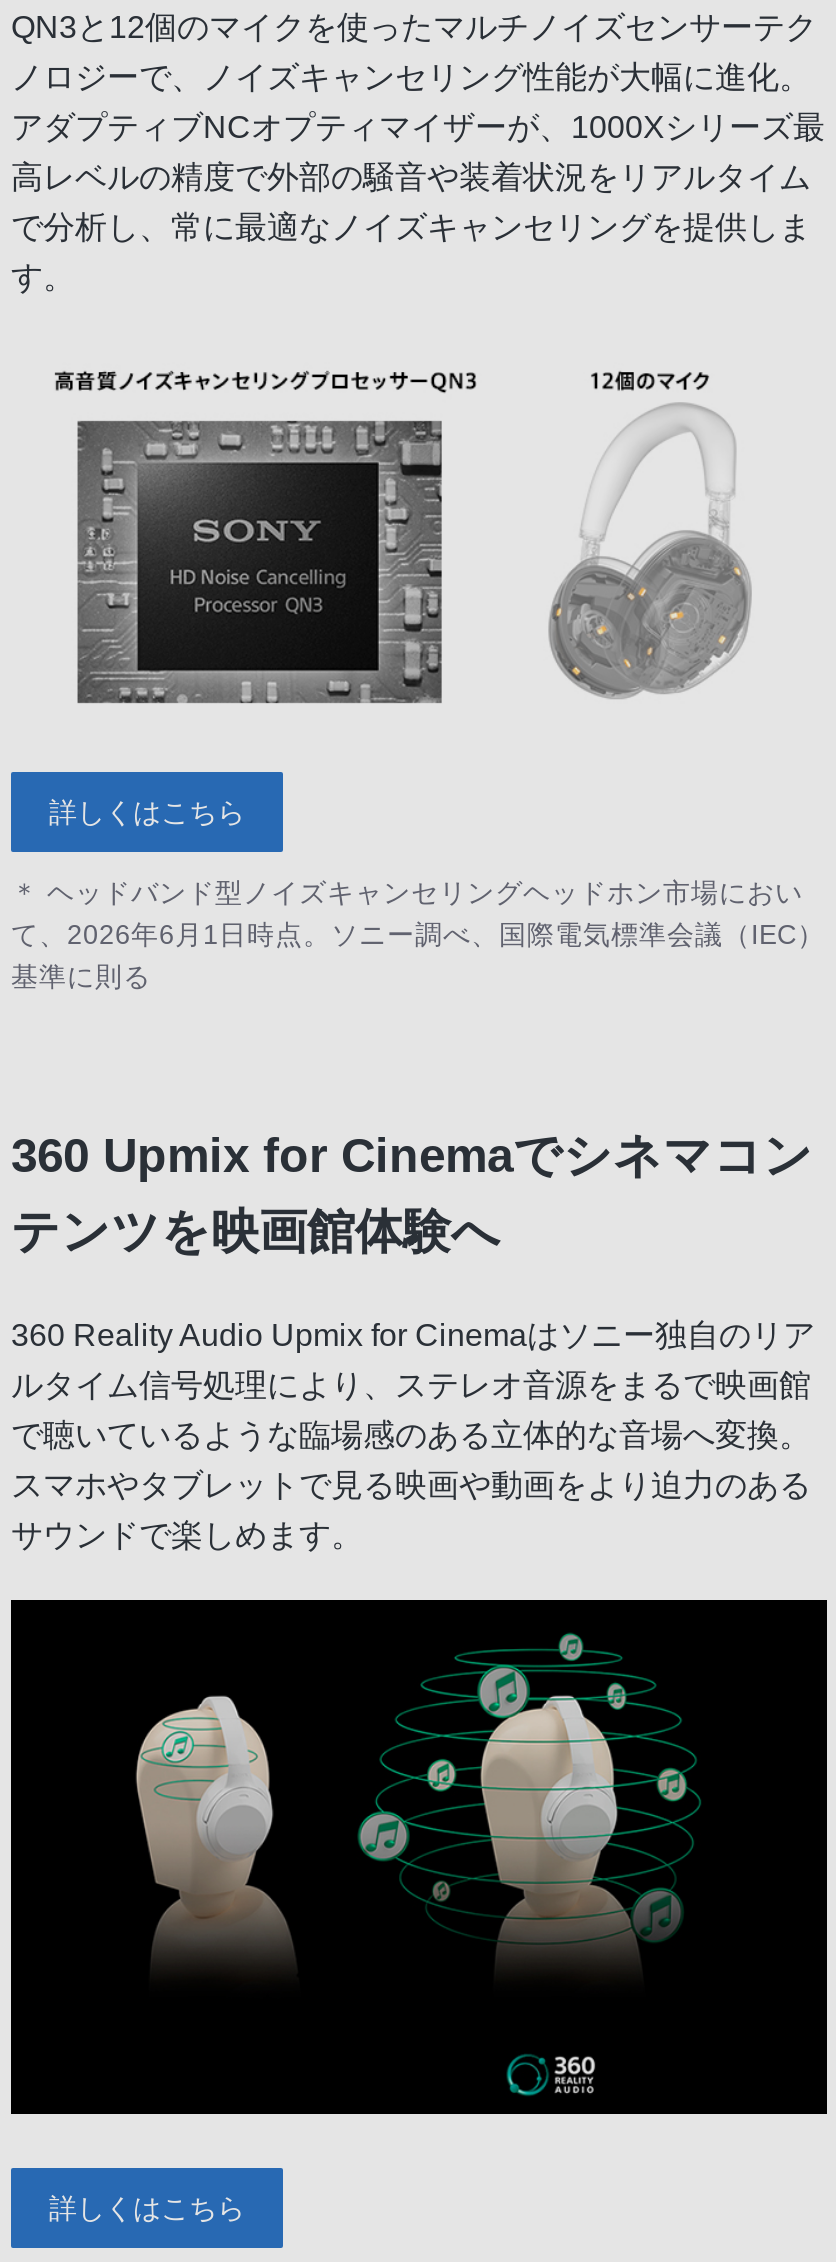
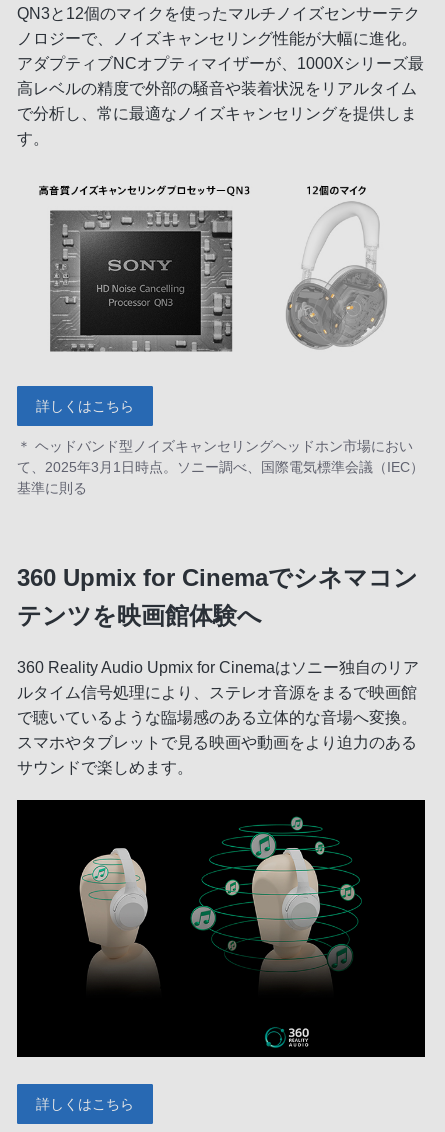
- て、2026年6月1日時点。ソニー調べ、国際電気標準会議（IEC）
+ て、2025年3月1日時点。ソニー調べ、国際電気標準会議（IEC）
